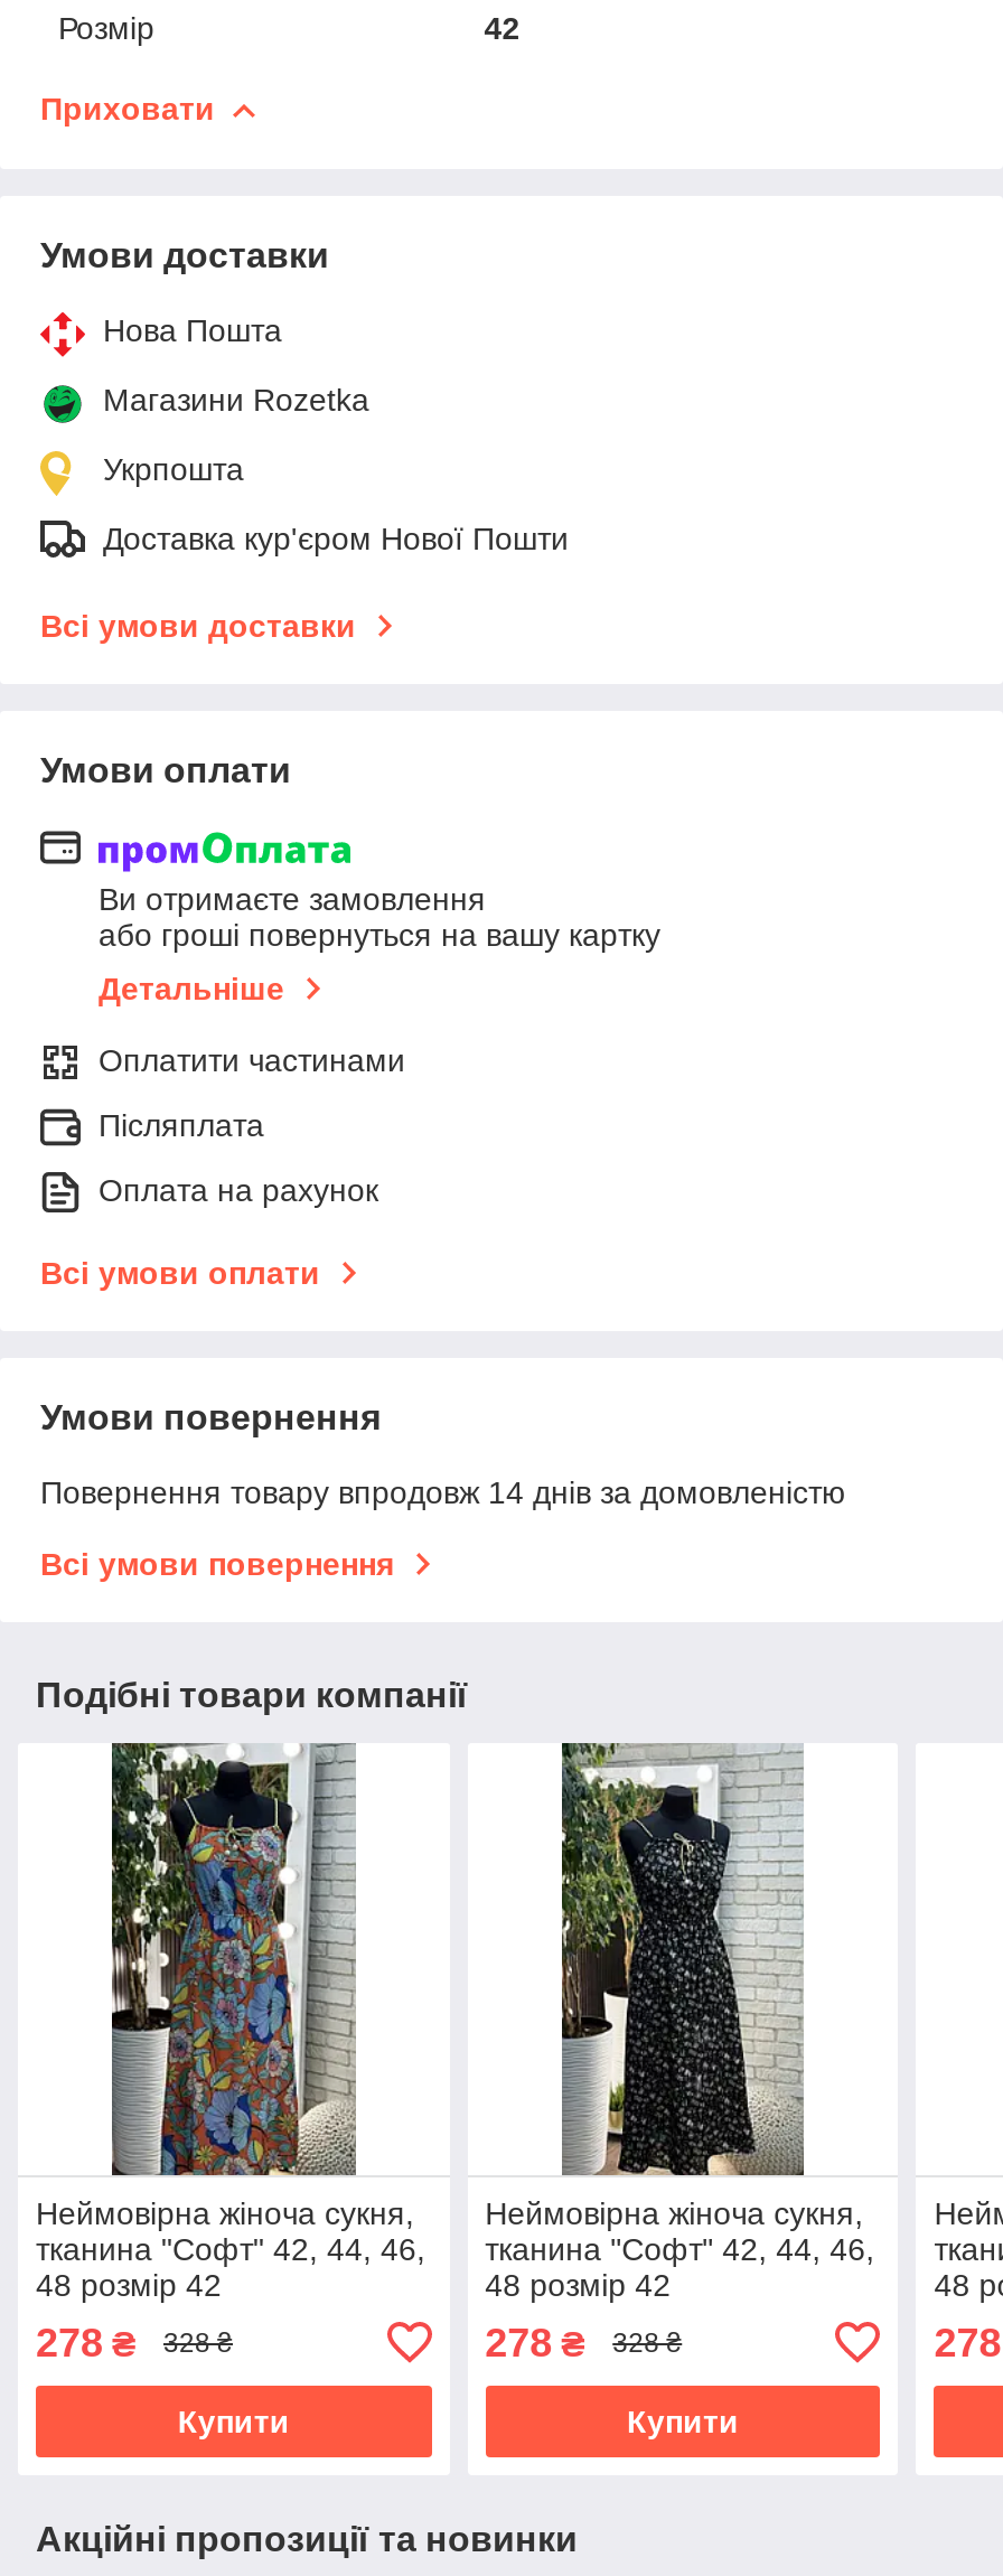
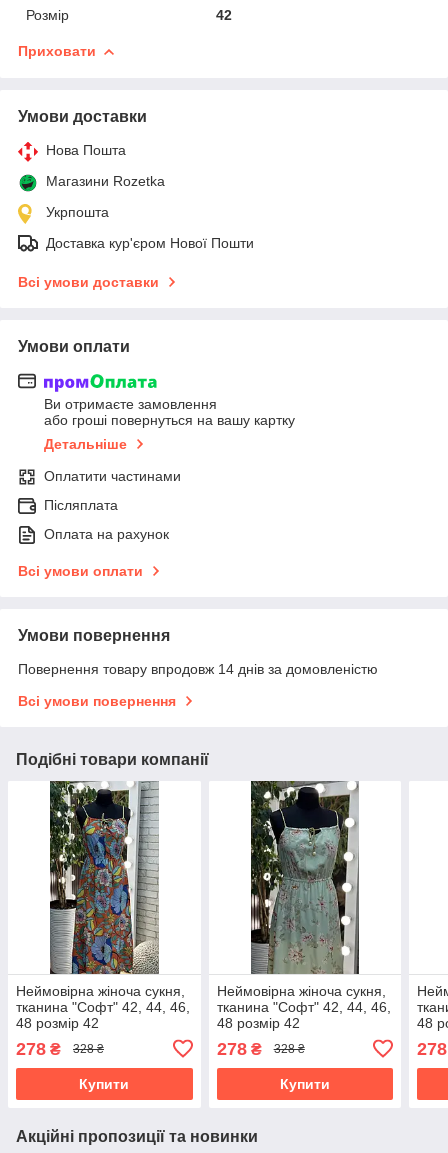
- [image]
+ [image]
